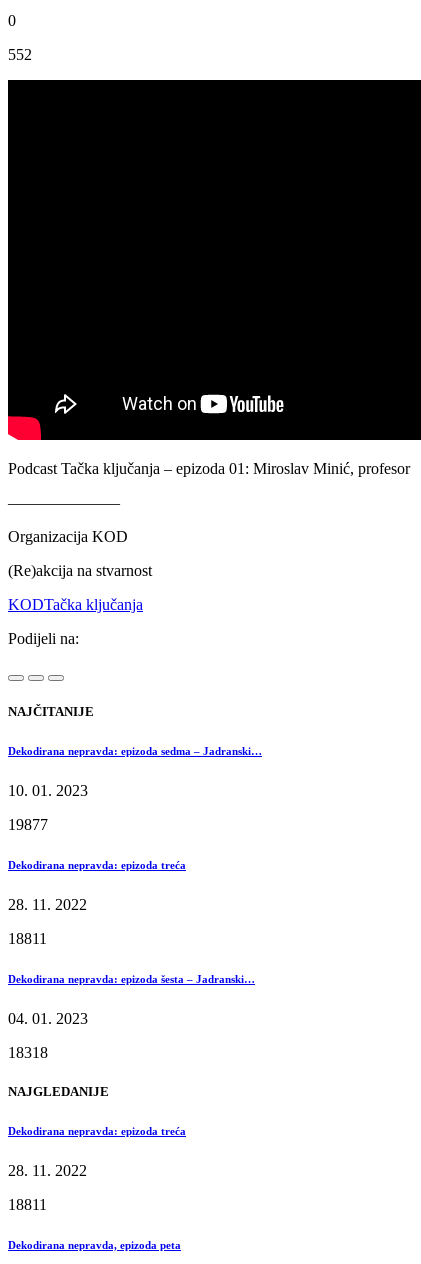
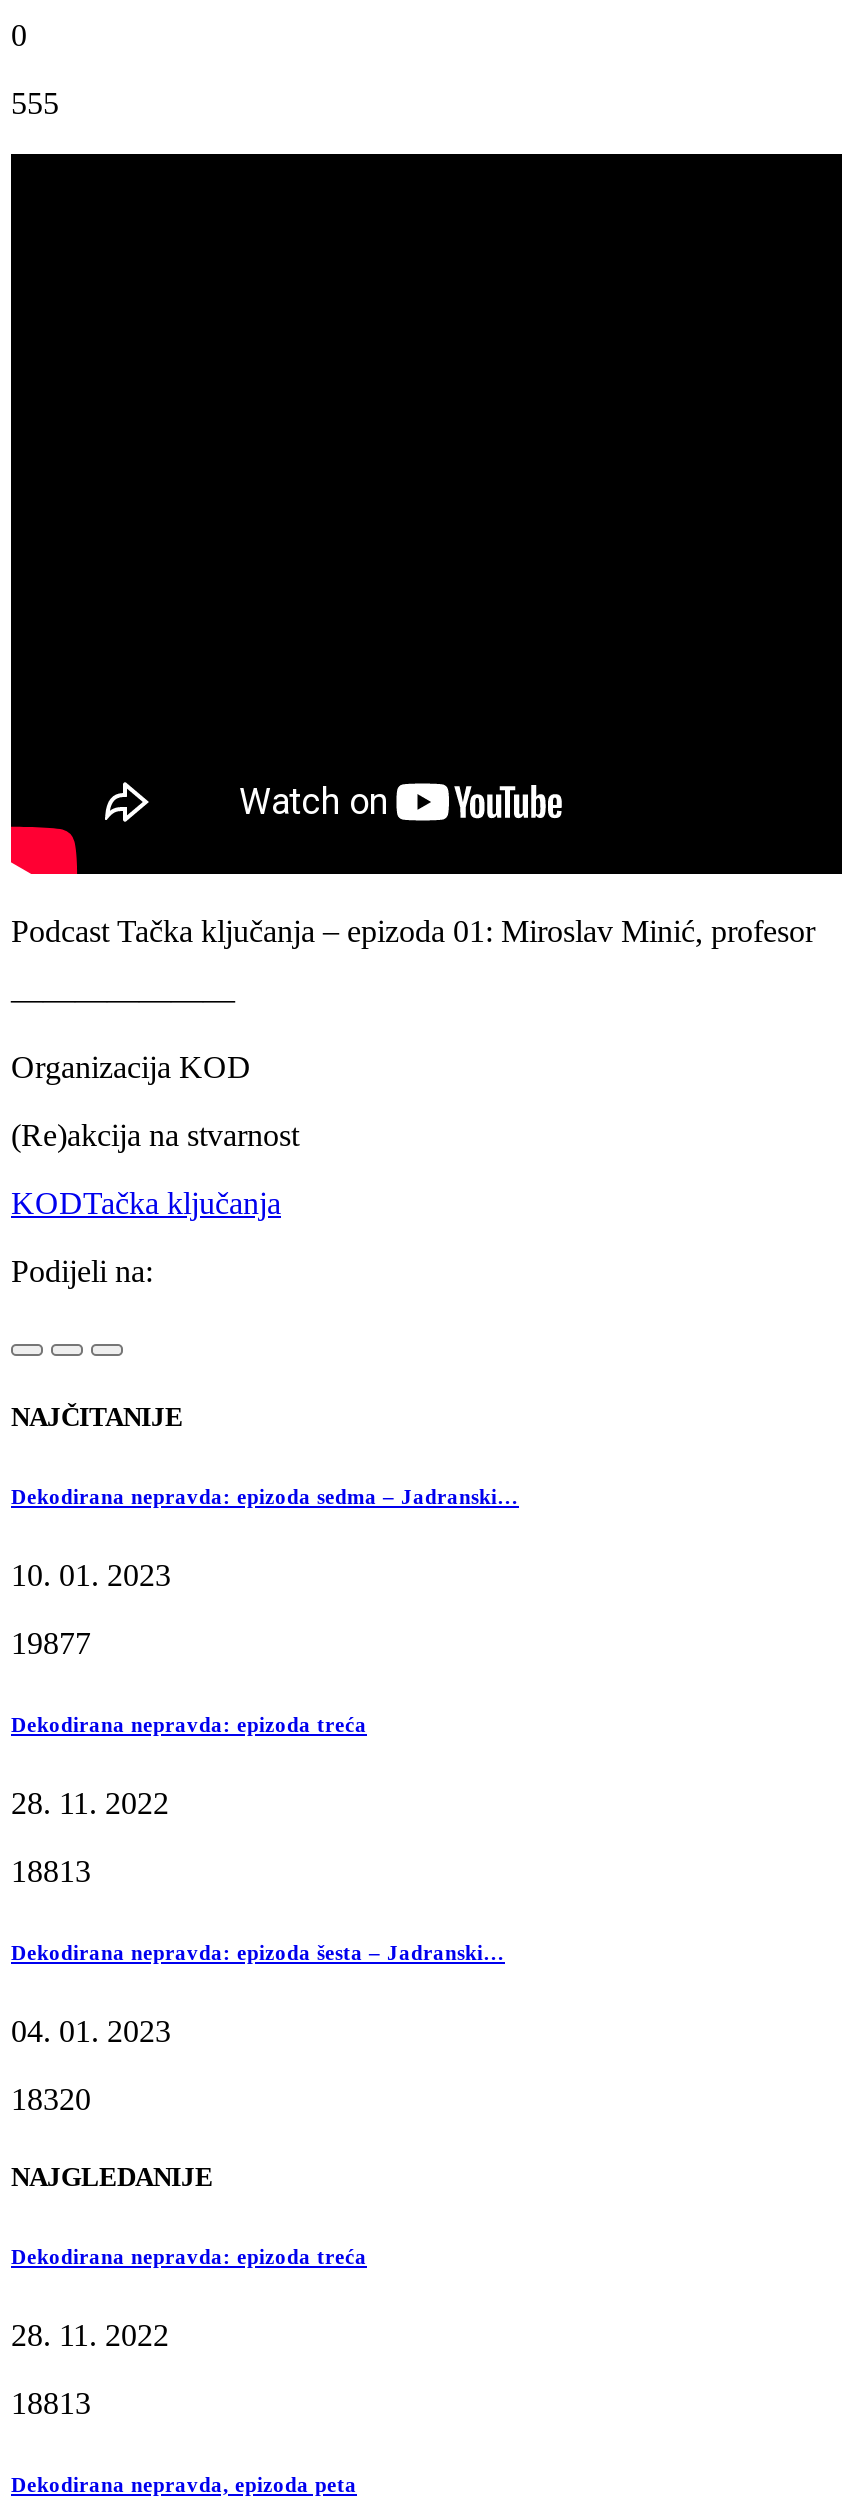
- 552
+ 555

- 18811
+ 18813

- 18318
+ 18320

- 18811
+ 18813
